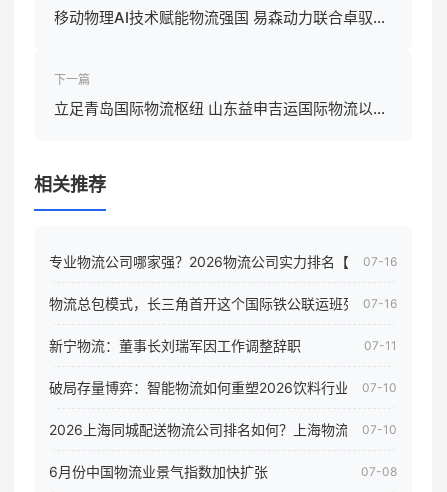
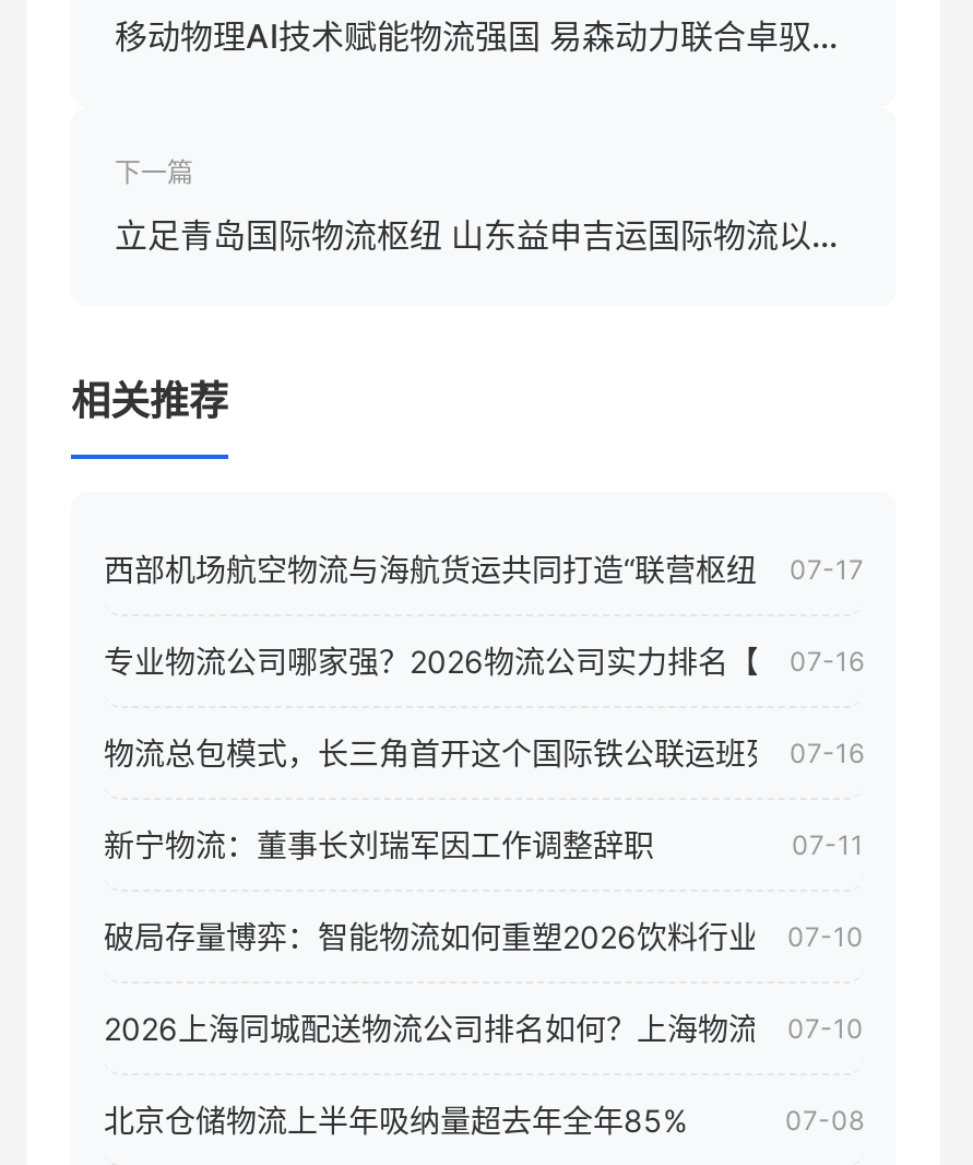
+ 西部机场航空物流与海航货运共同打造“联营枢纽”
+ 07-17

- 6月份中国物流业景气指数加快扩张
+ 北京仓储物流上半年吸纳量超去年全年85%
